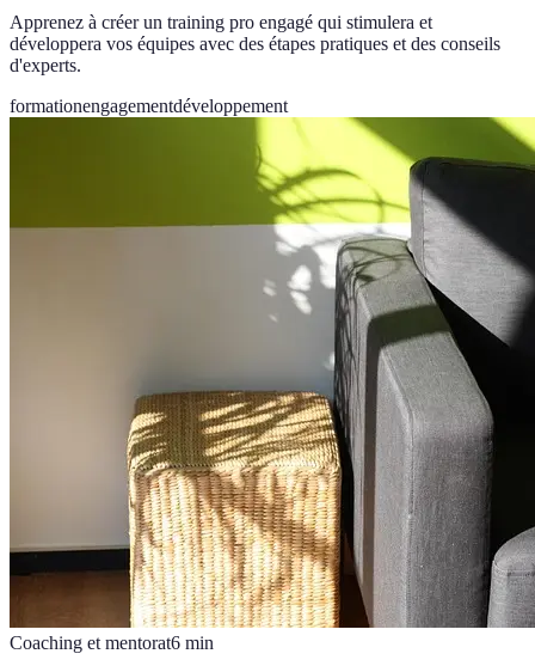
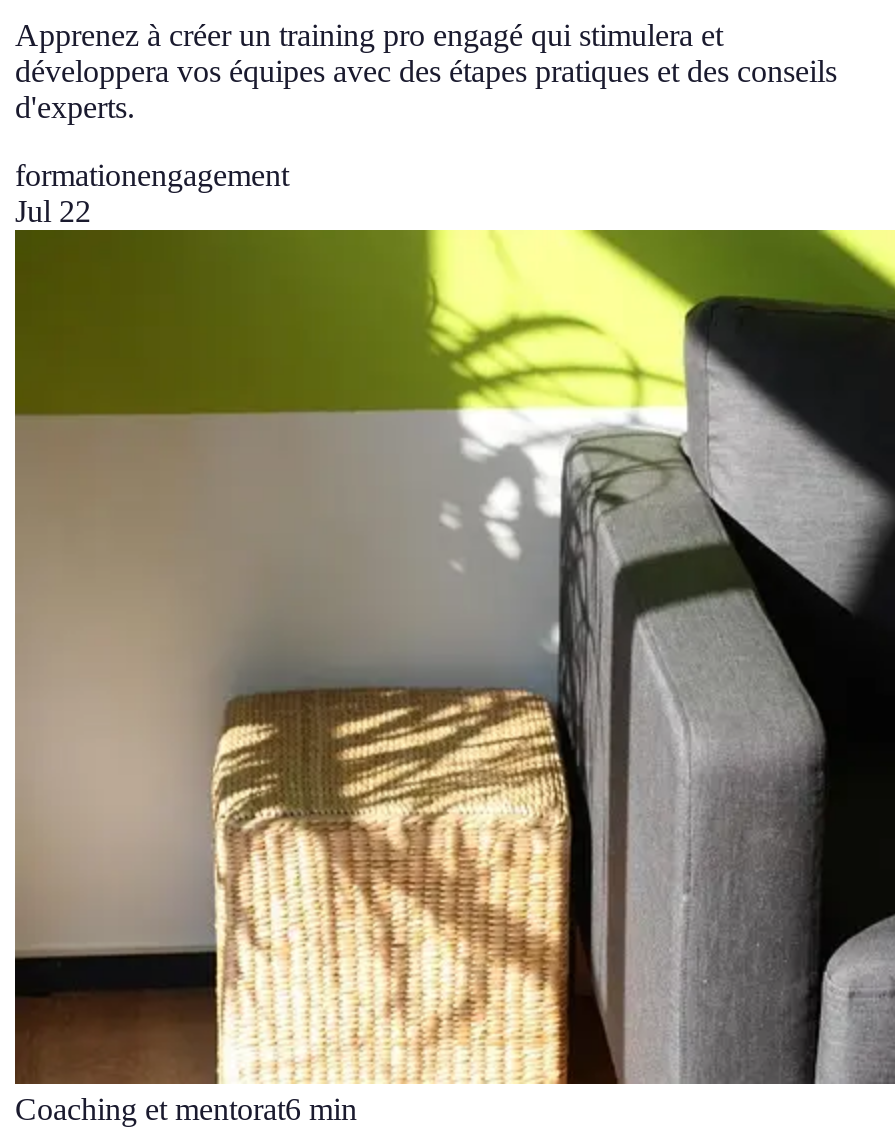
- formationengagementdéveloppement
+ formationengagement
+ Jul 22
